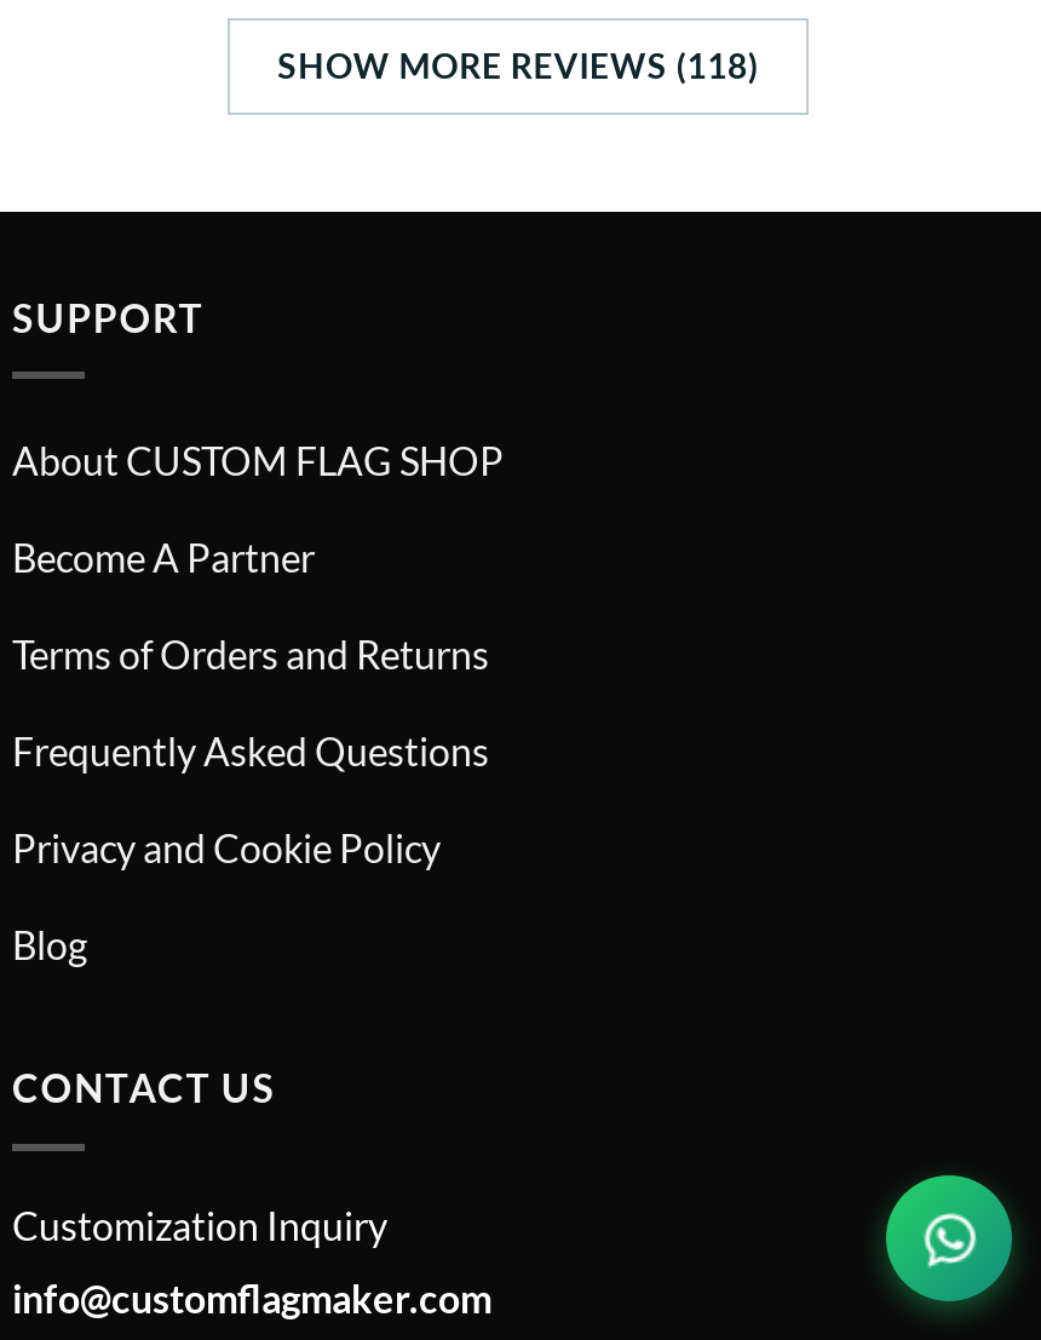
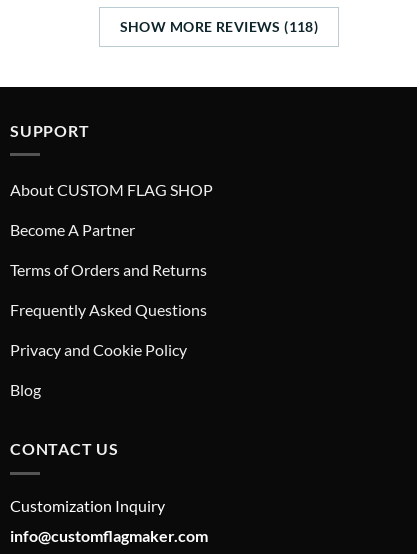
- [image]
